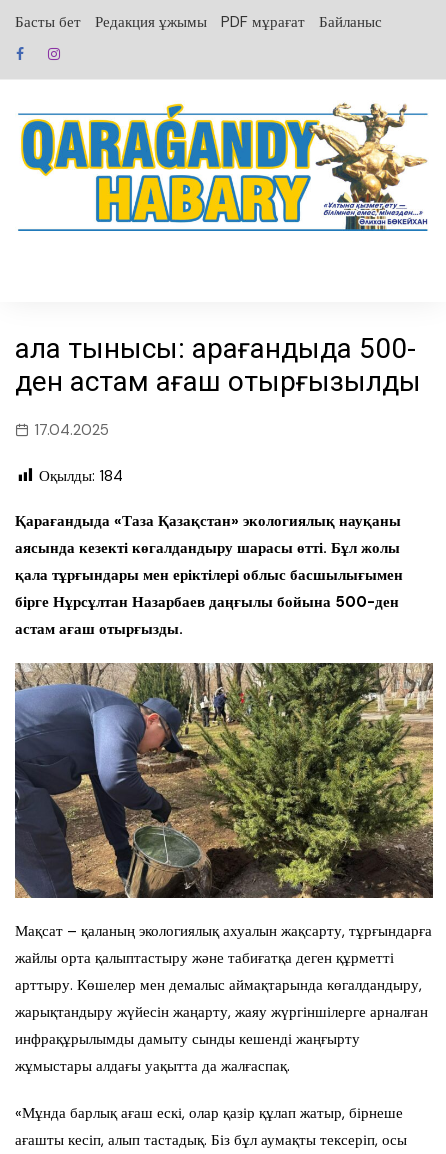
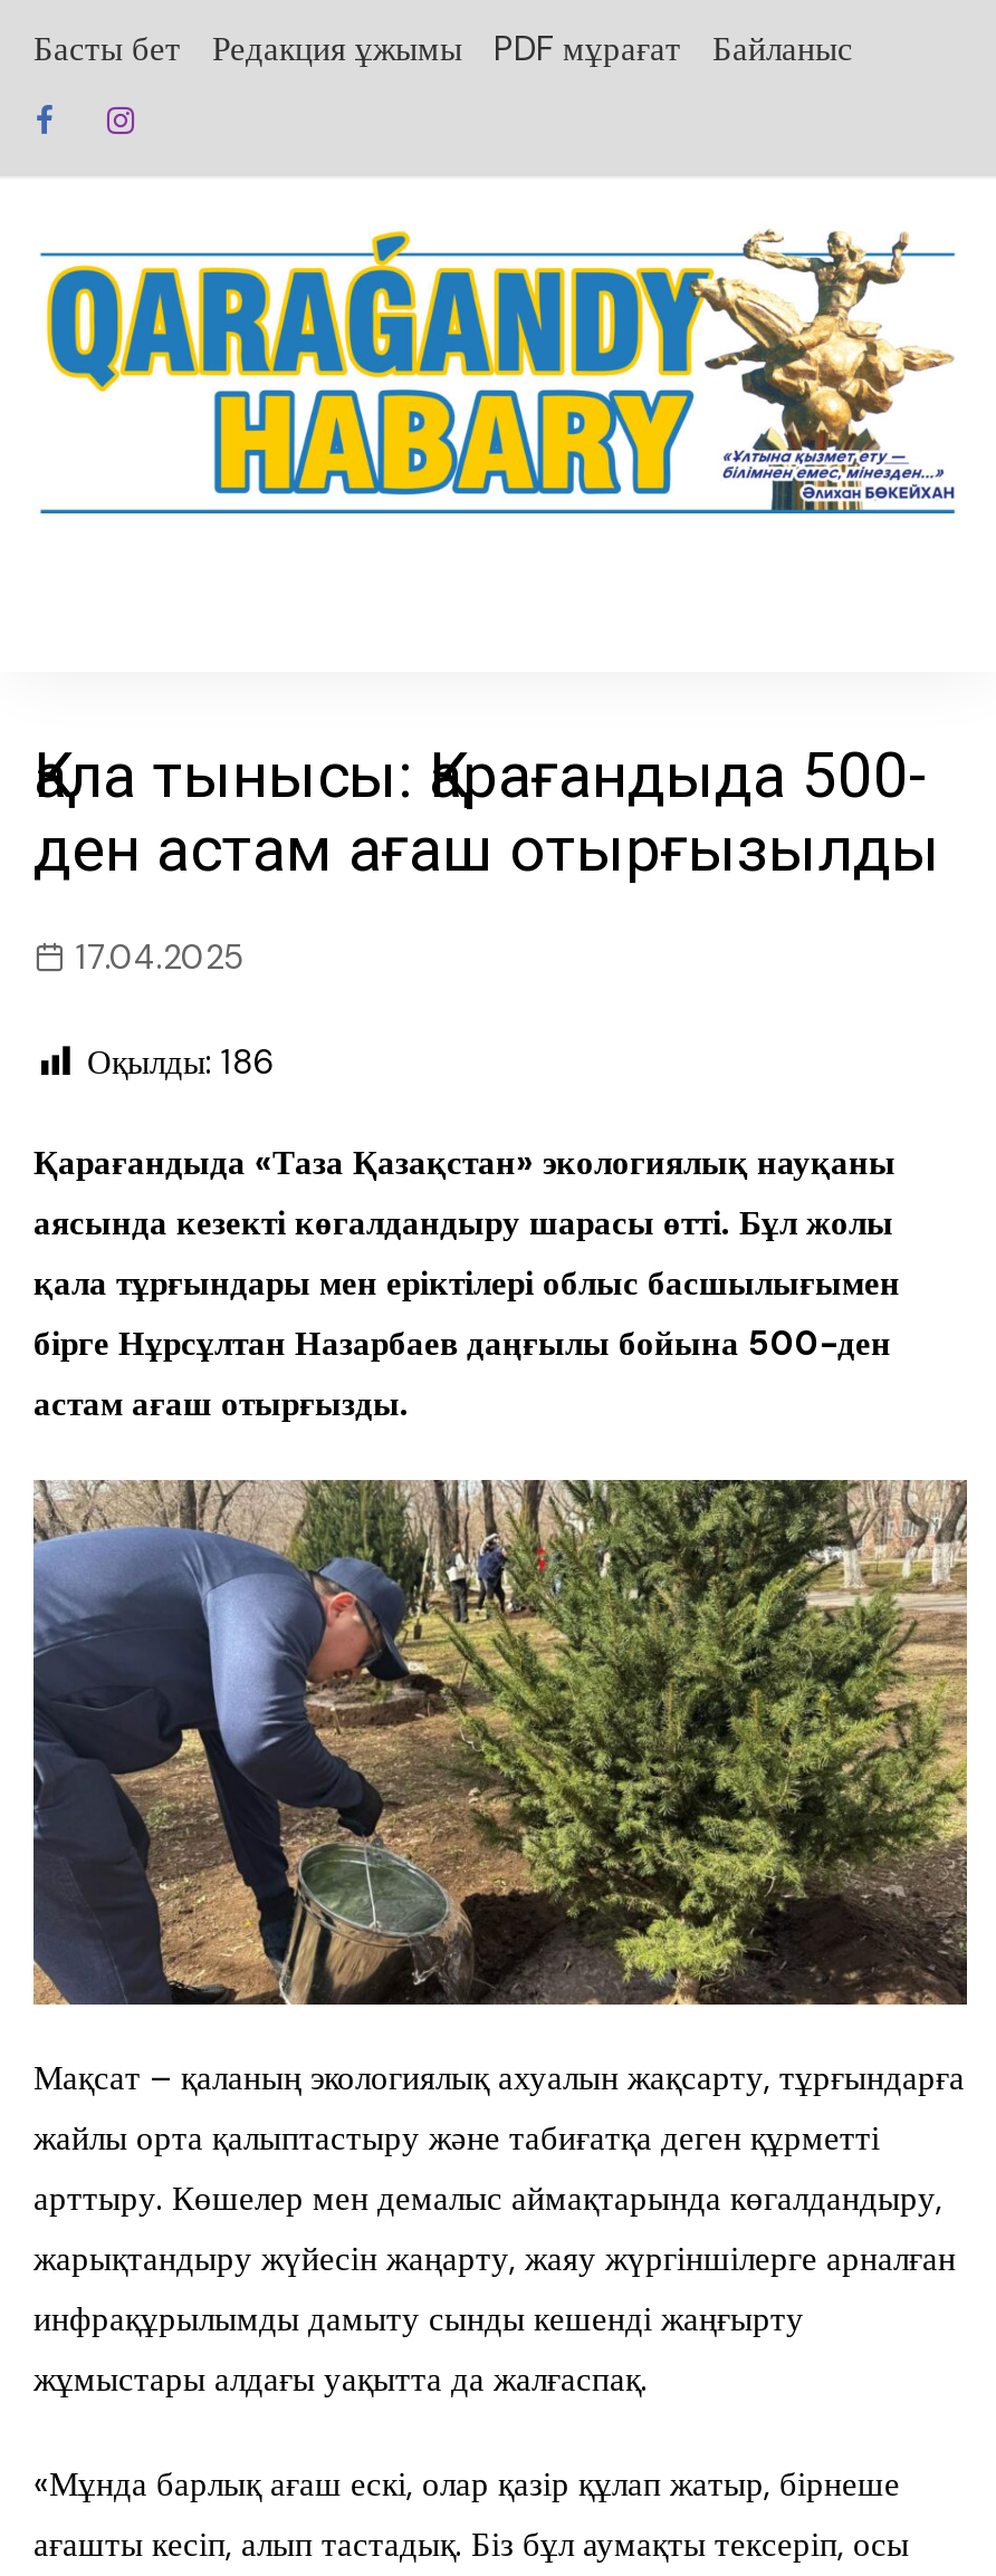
- Оқылды: 184
+ Оқылды: 186
